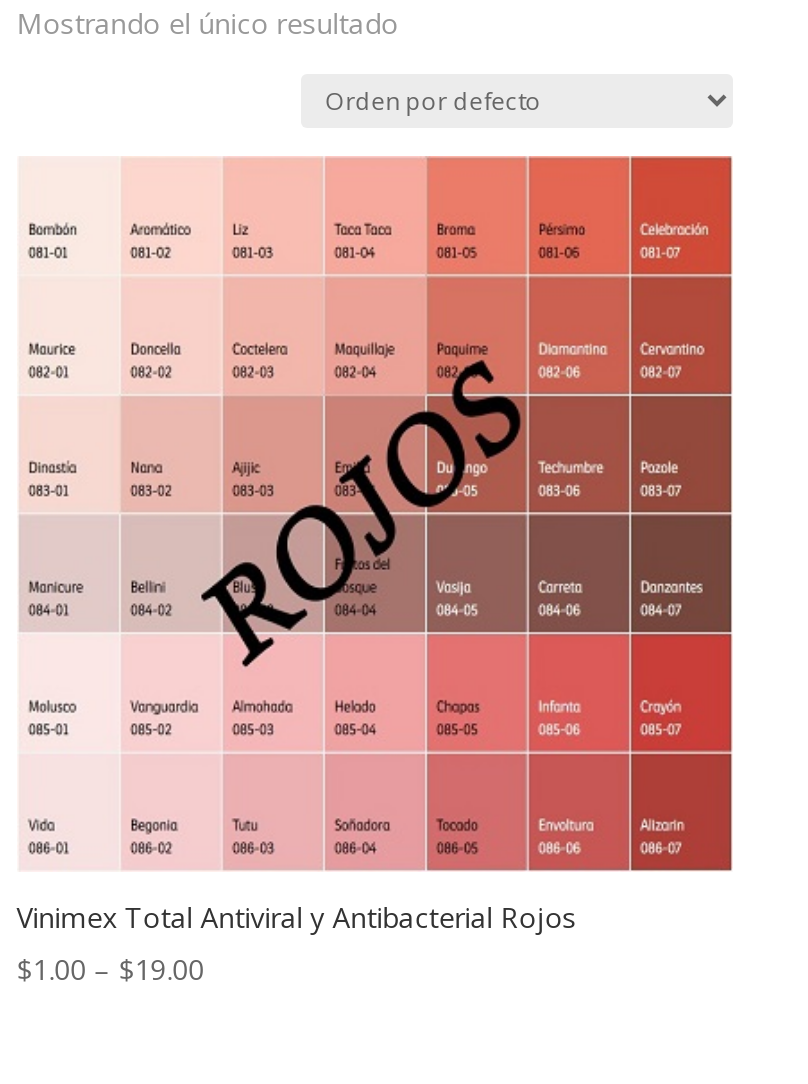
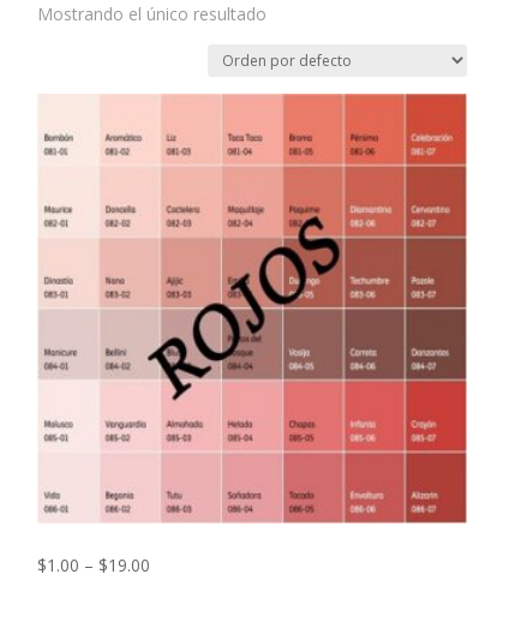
- Vinimex Total Antiviral y Antibacterial Rojos
